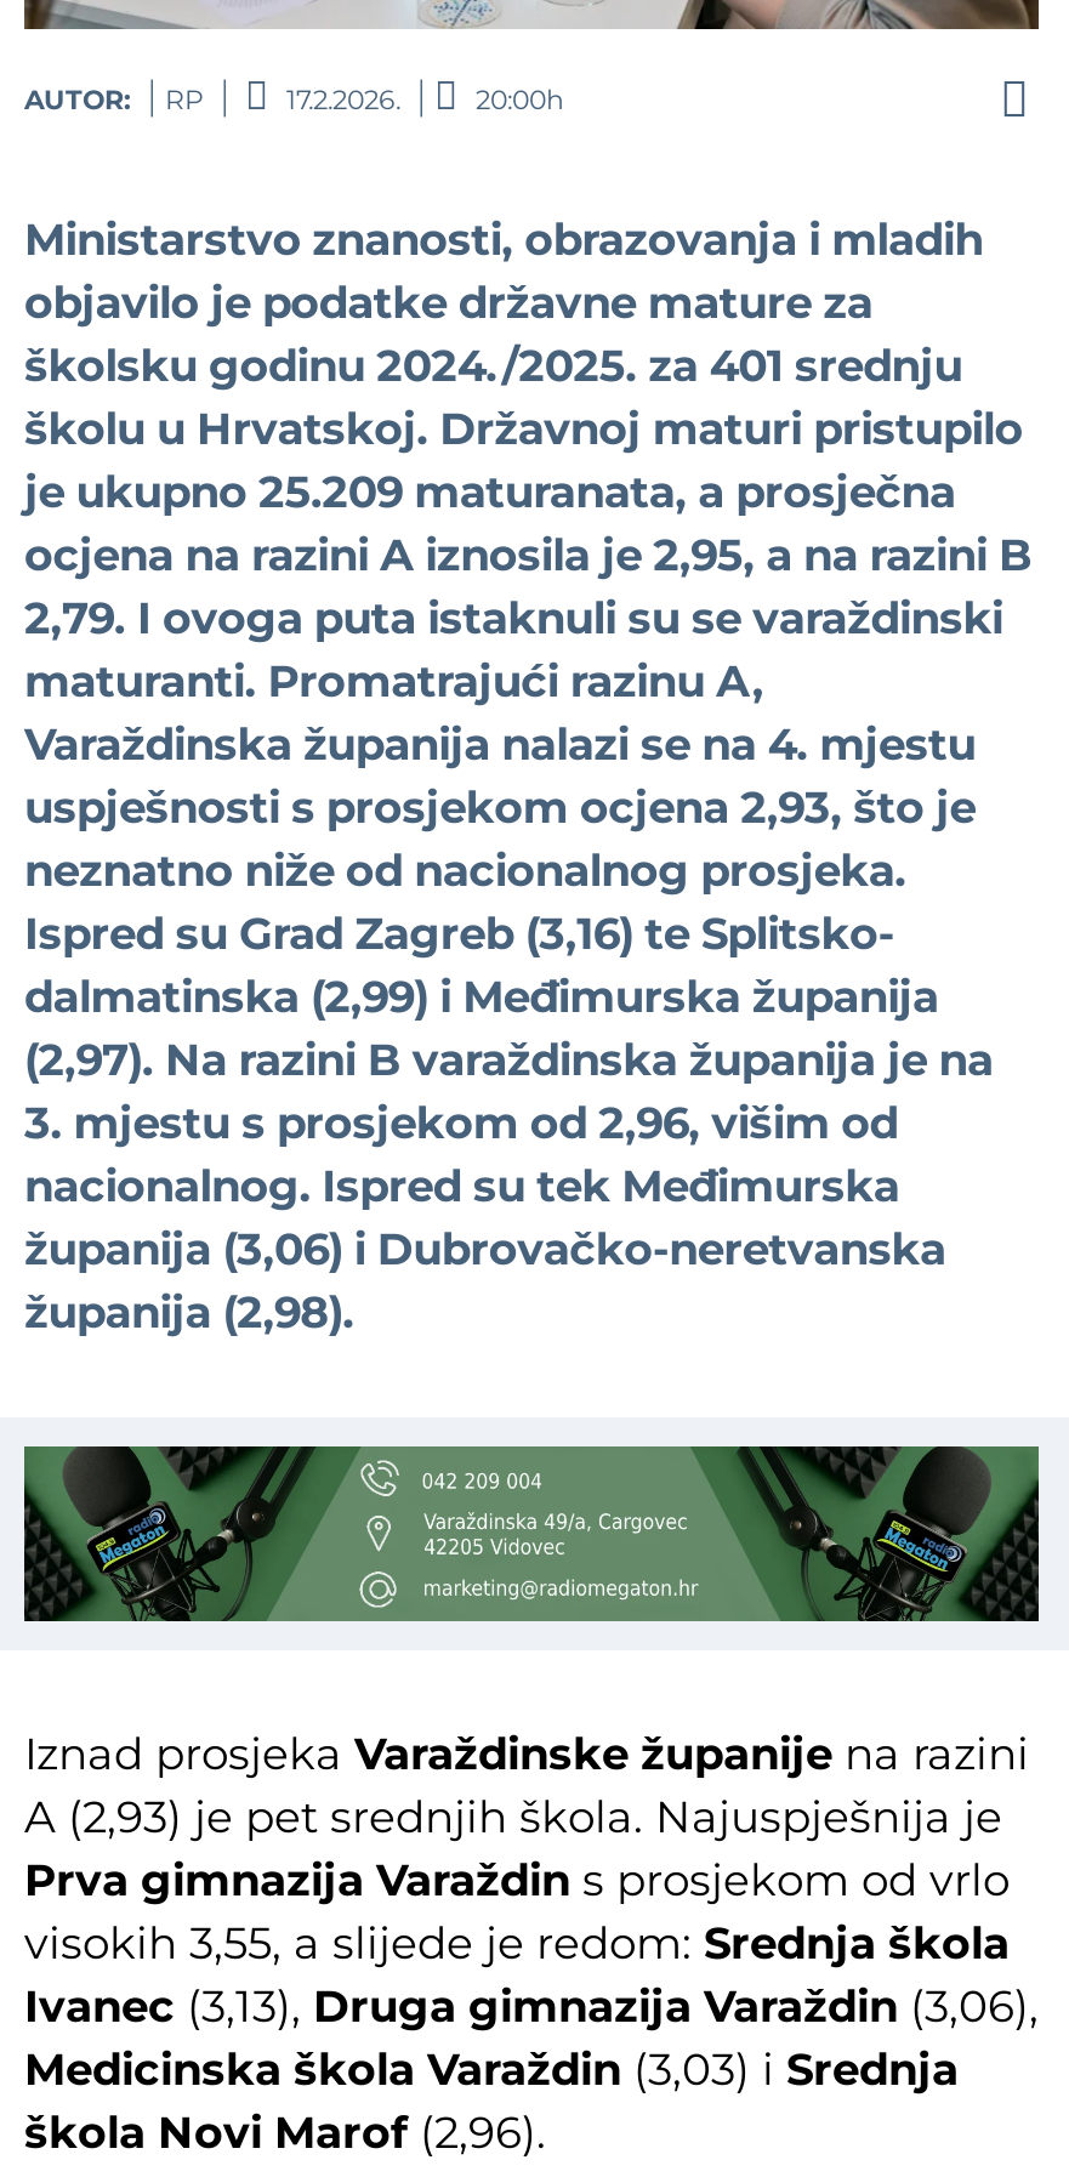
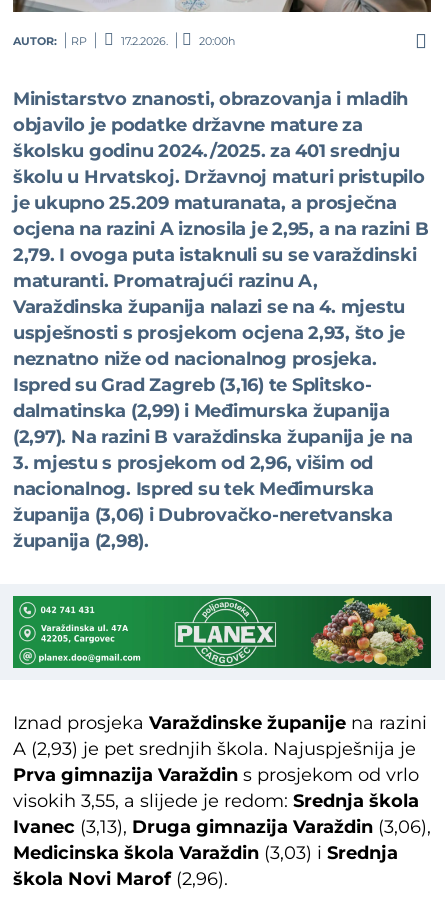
- [image]
+ [image]
